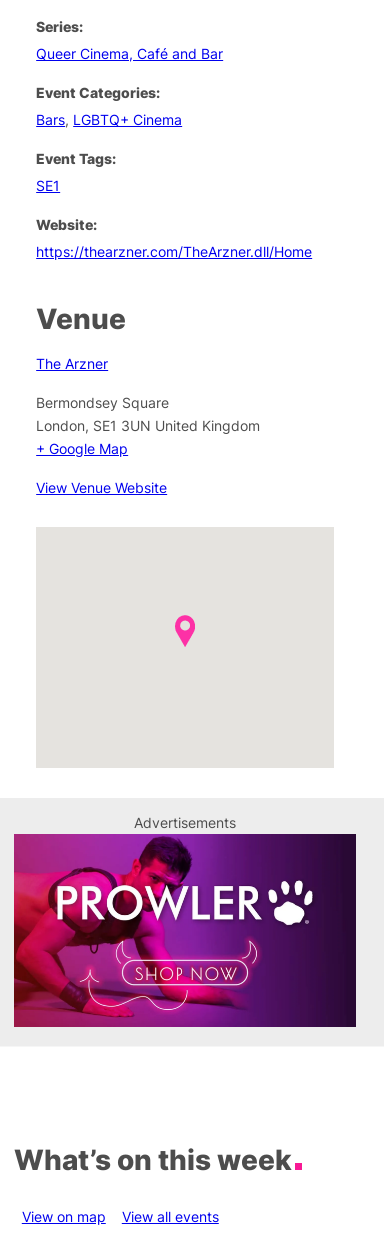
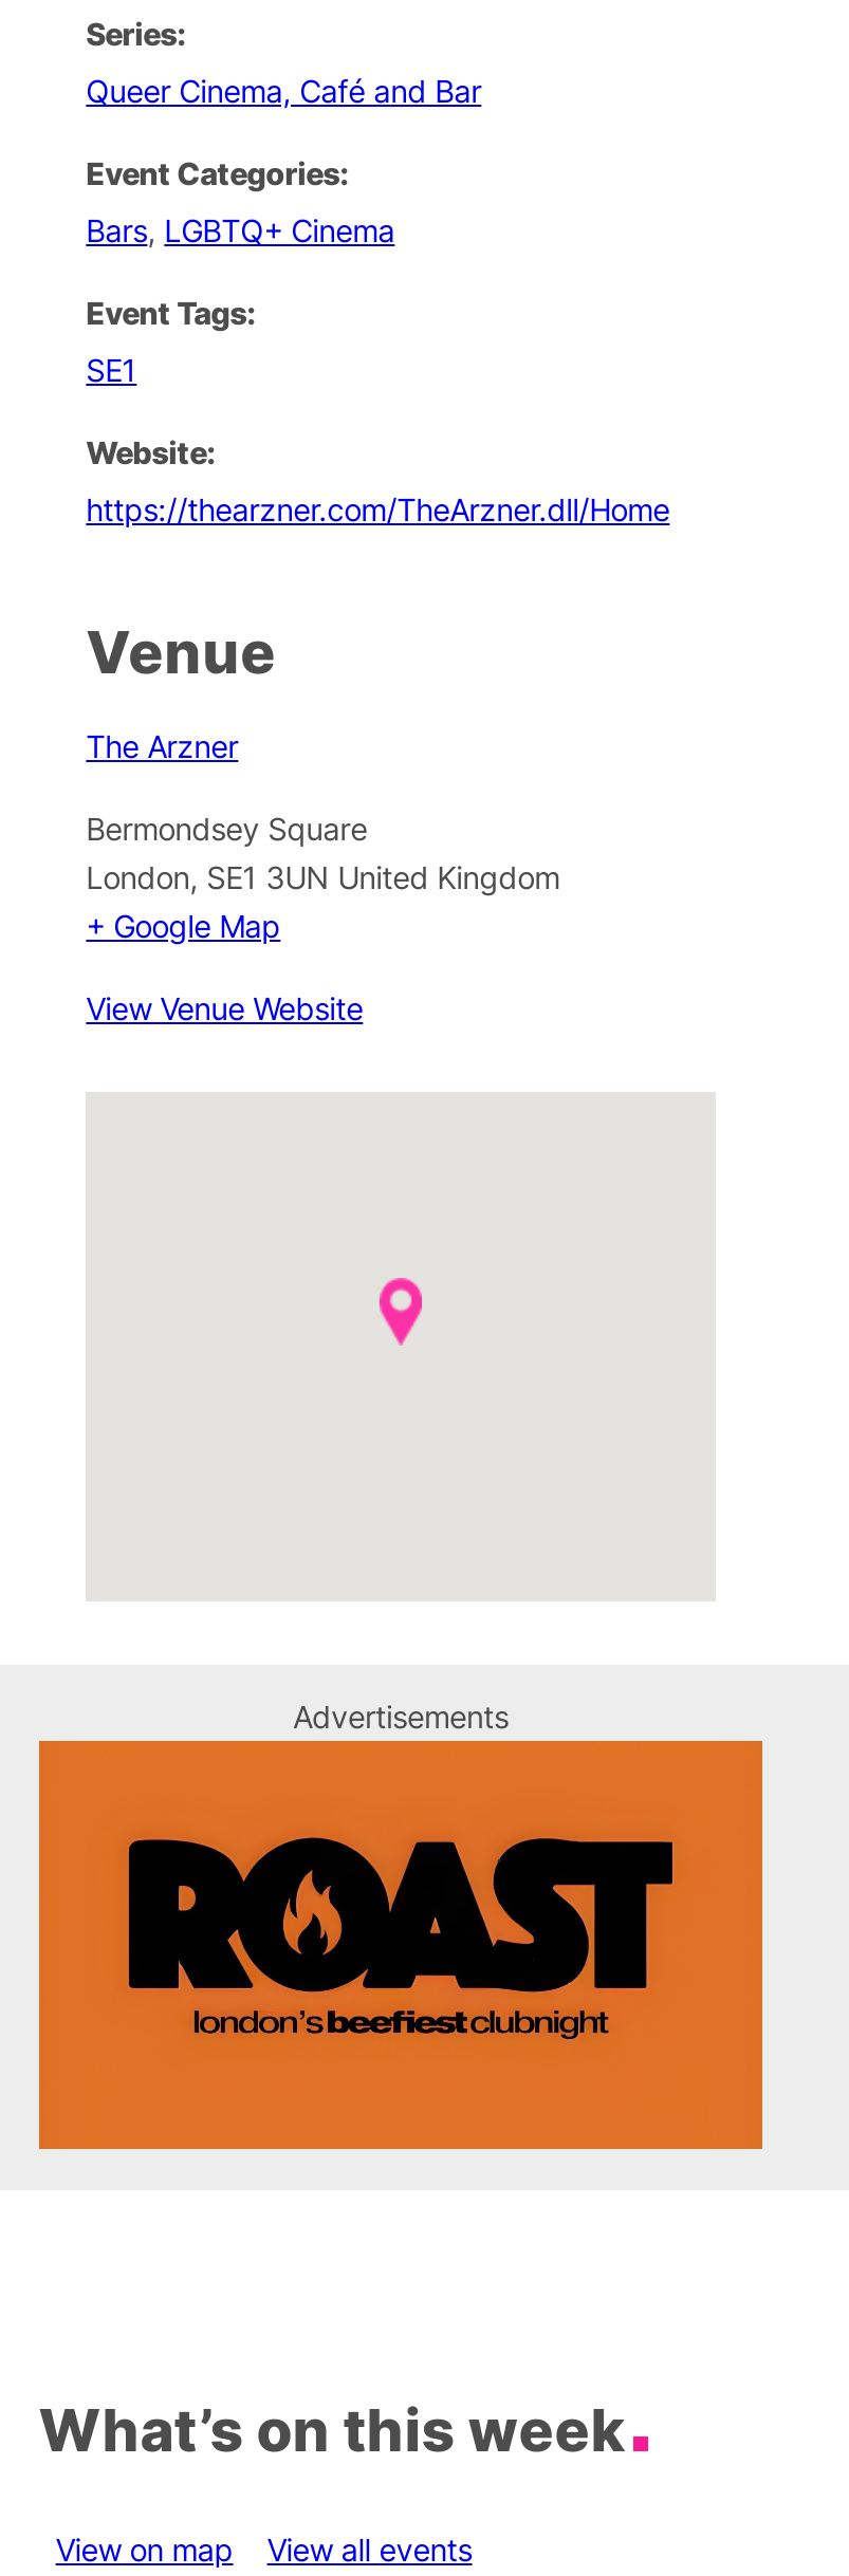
- [image]
+ [image]
